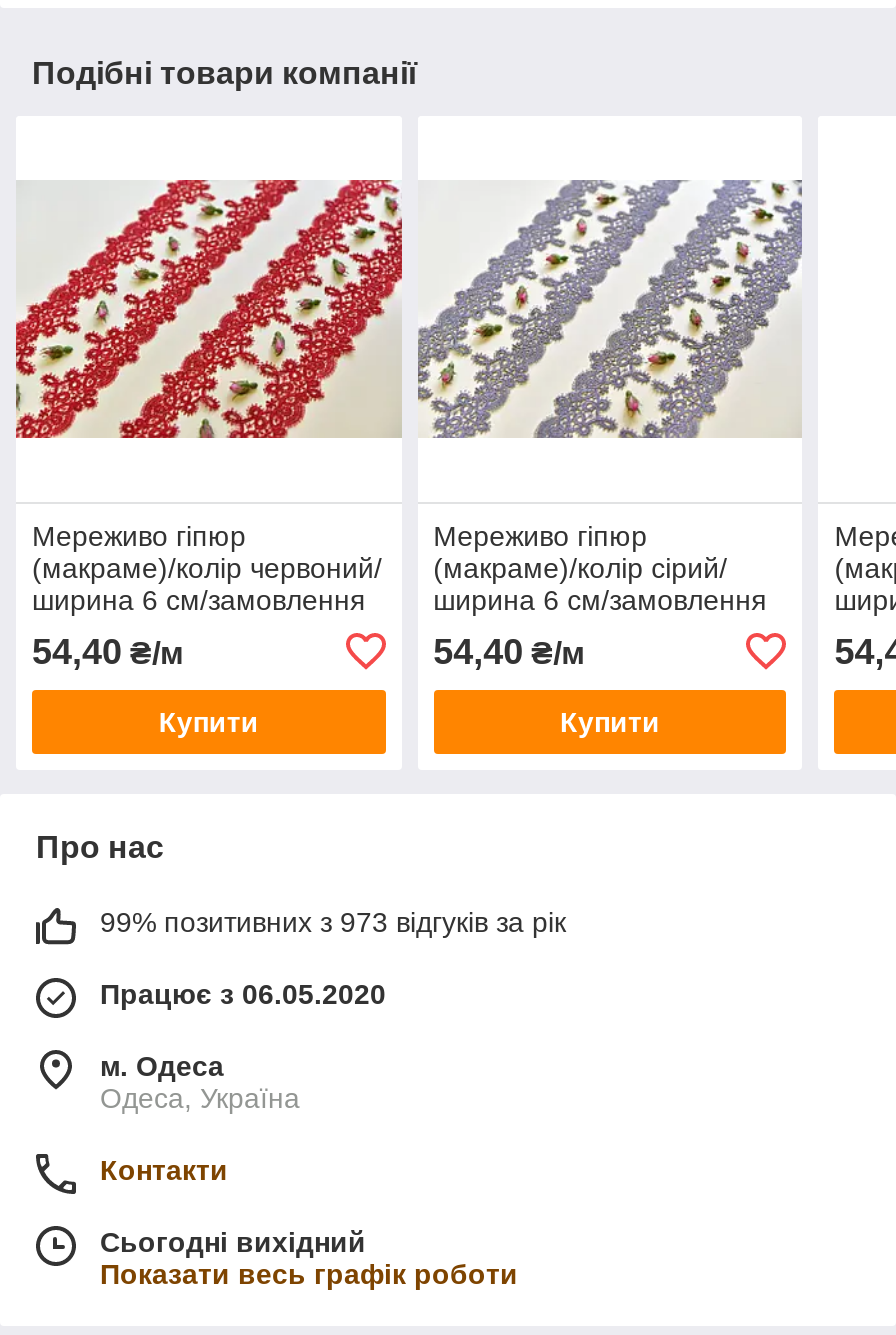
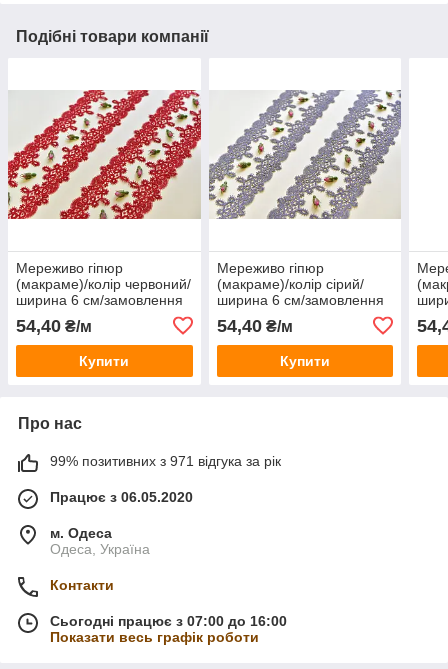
- 99% позитивних з 973 відгуків за рік
+ 99% позитивних з 971 відгука за рік

- Сьогодні вихідний
+ Сьогодні працює з 07:00 до 16:00
